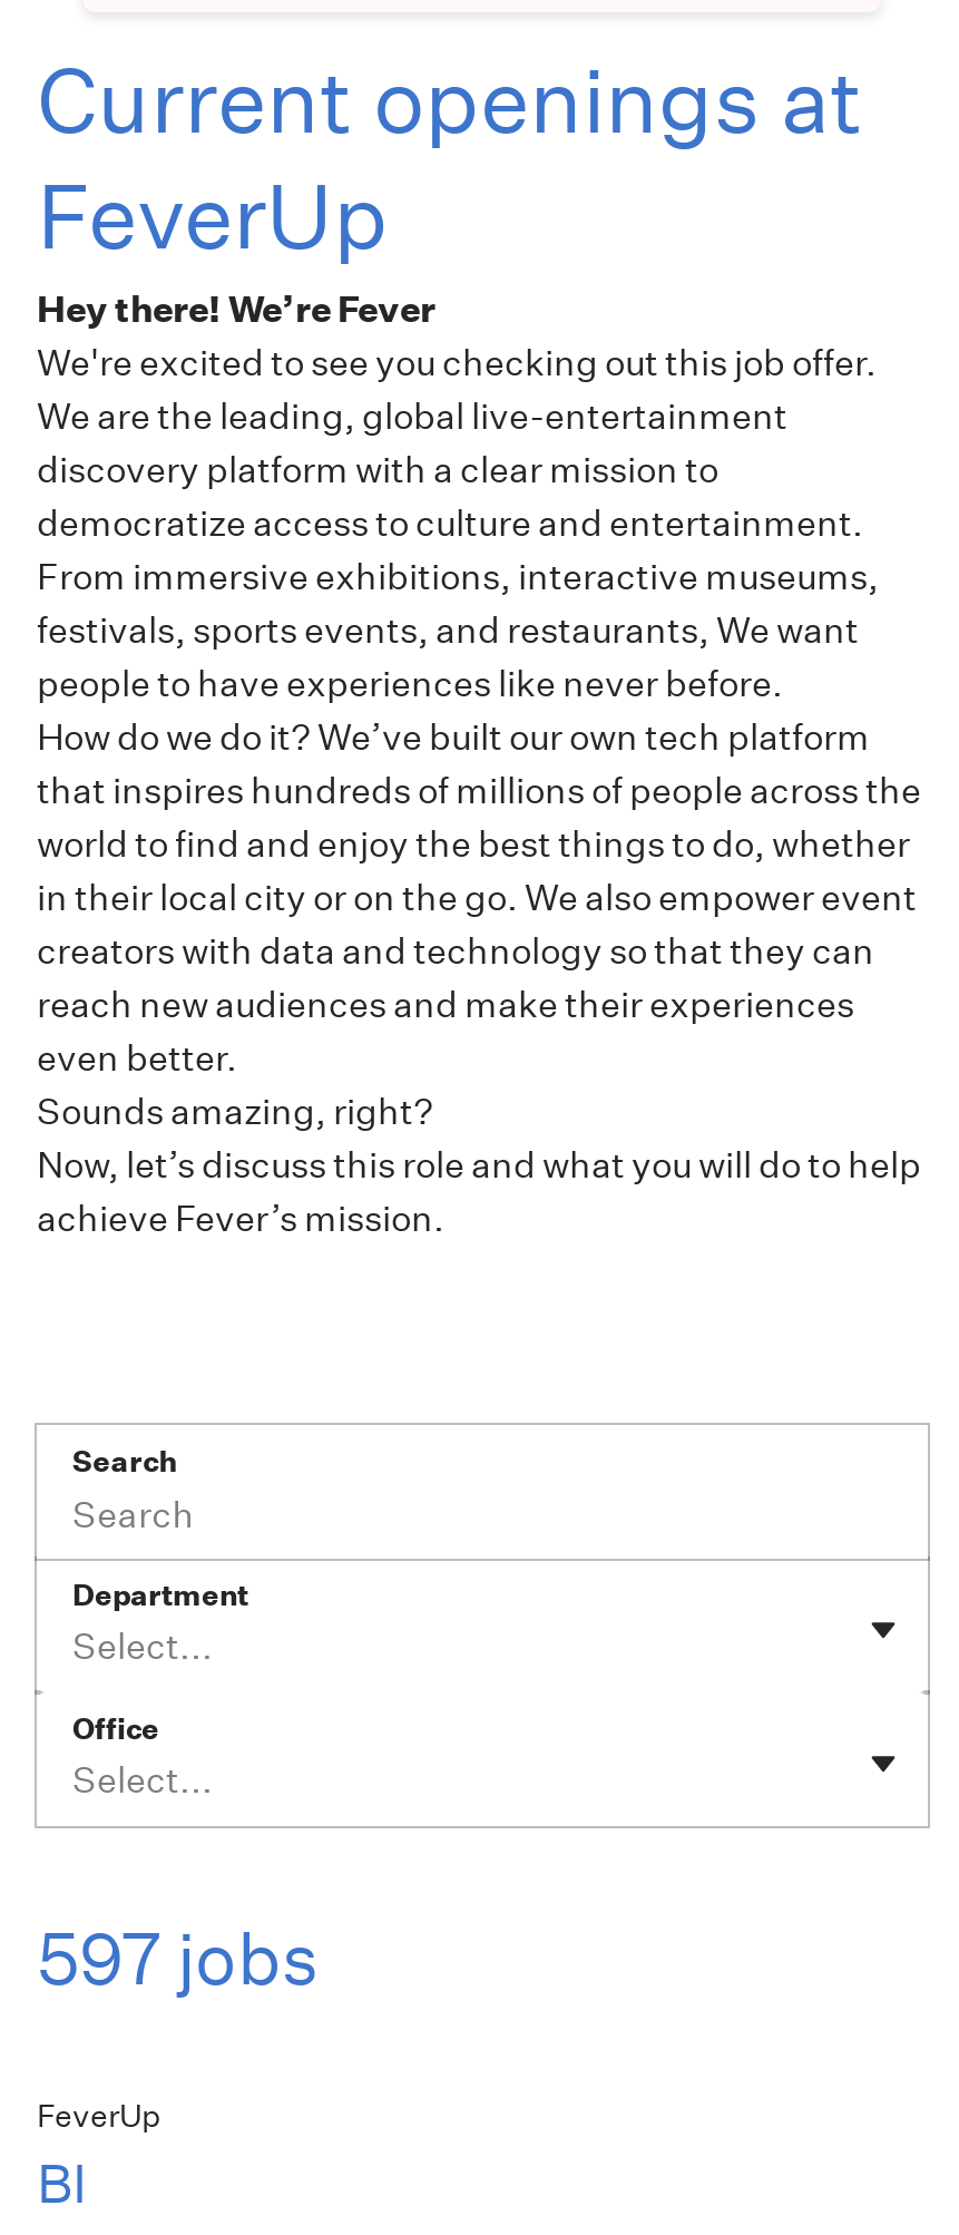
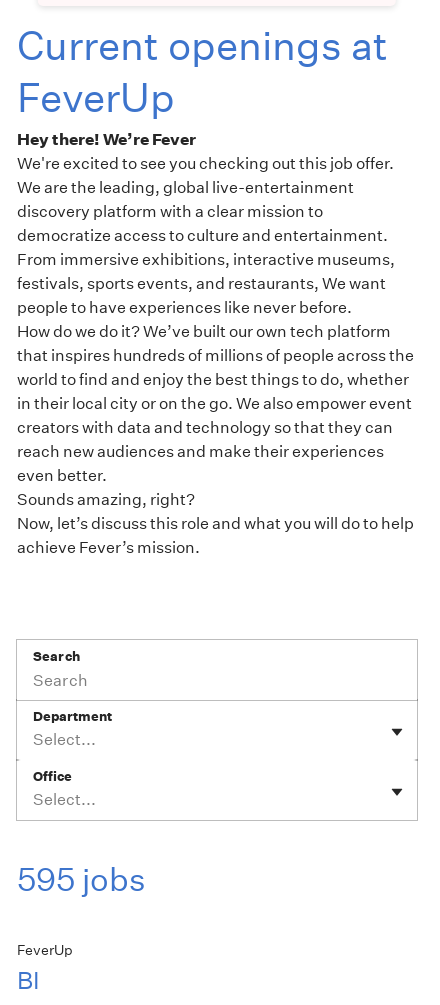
- 597 jobs
+ 595 jobs
